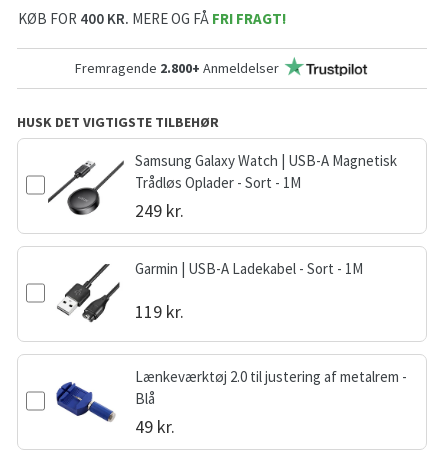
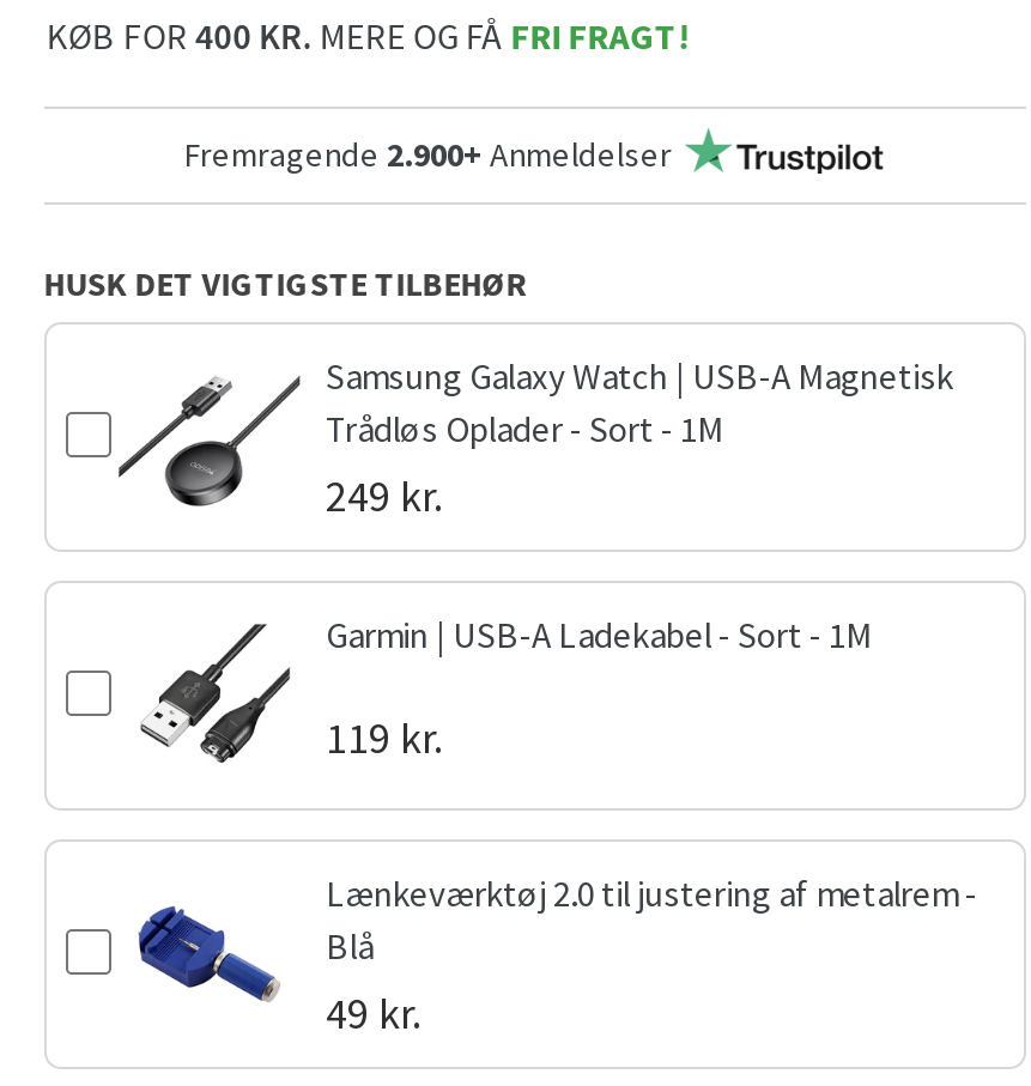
- Fremragende 2.800+ Anmeldelser
+ Fremragende 2.900+ Anmeldelser
